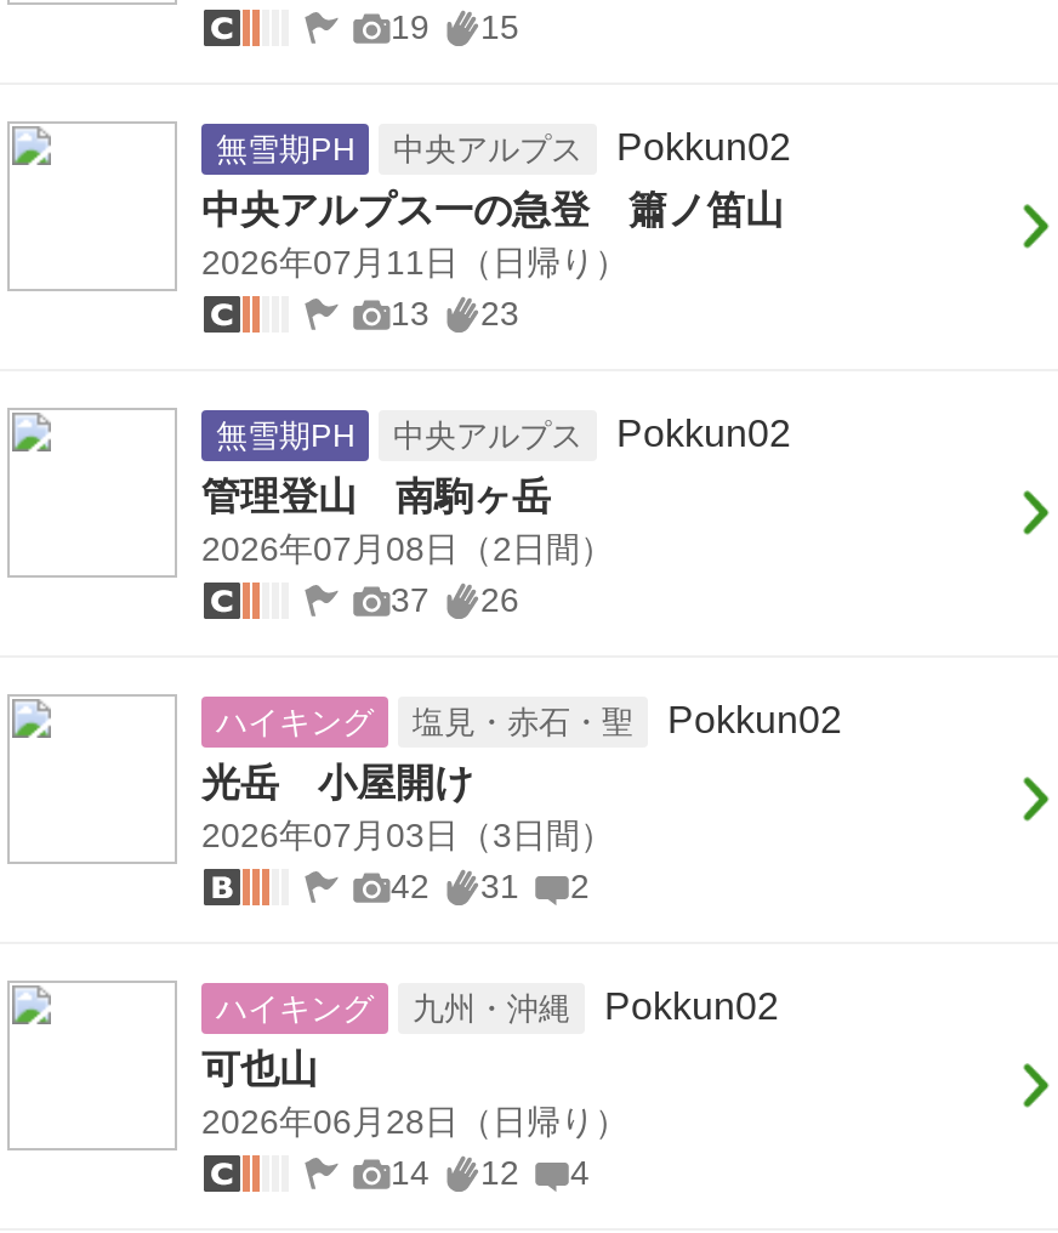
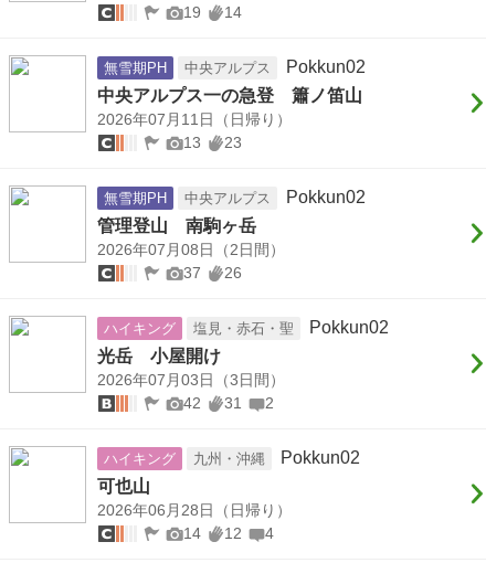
- 19 15
+ 19 14
